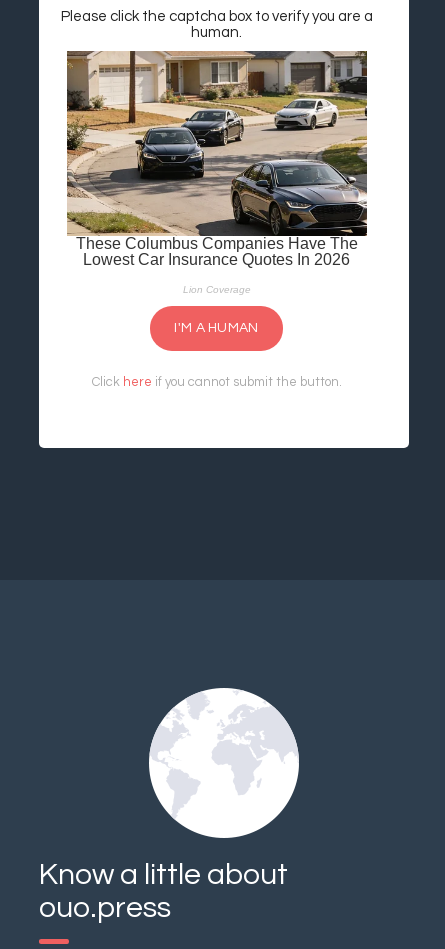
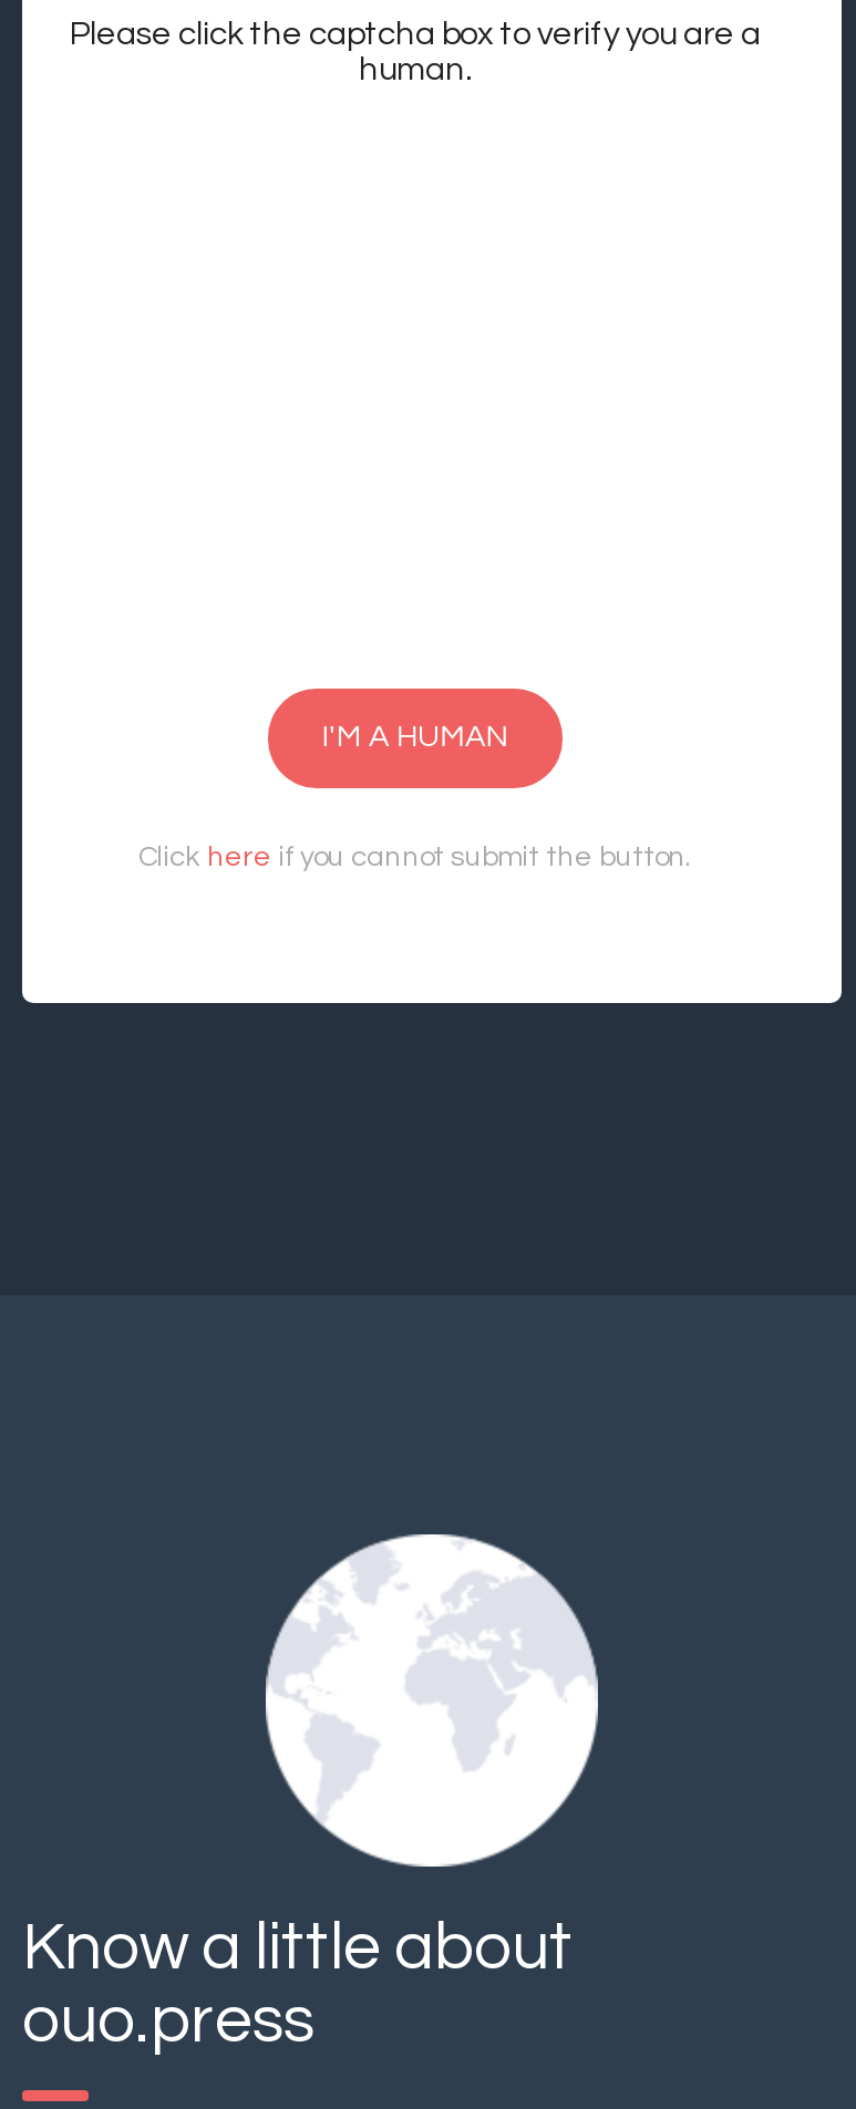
- [image]
